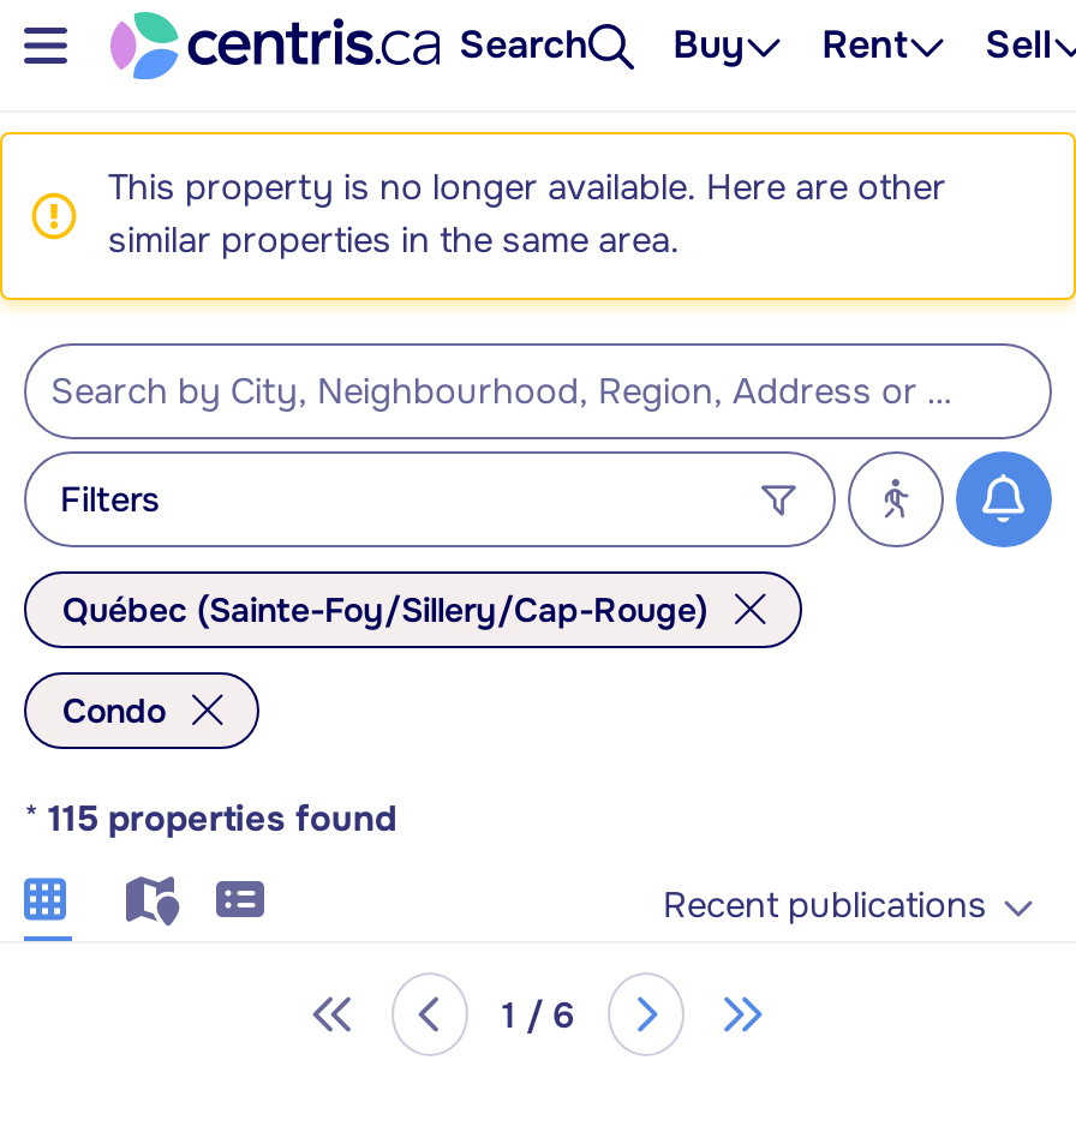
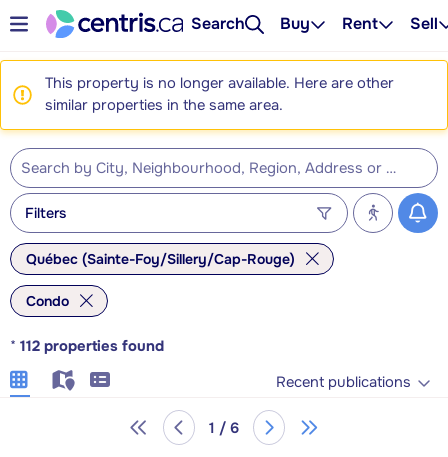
- * 115 properties found
+ * 112 properties found
